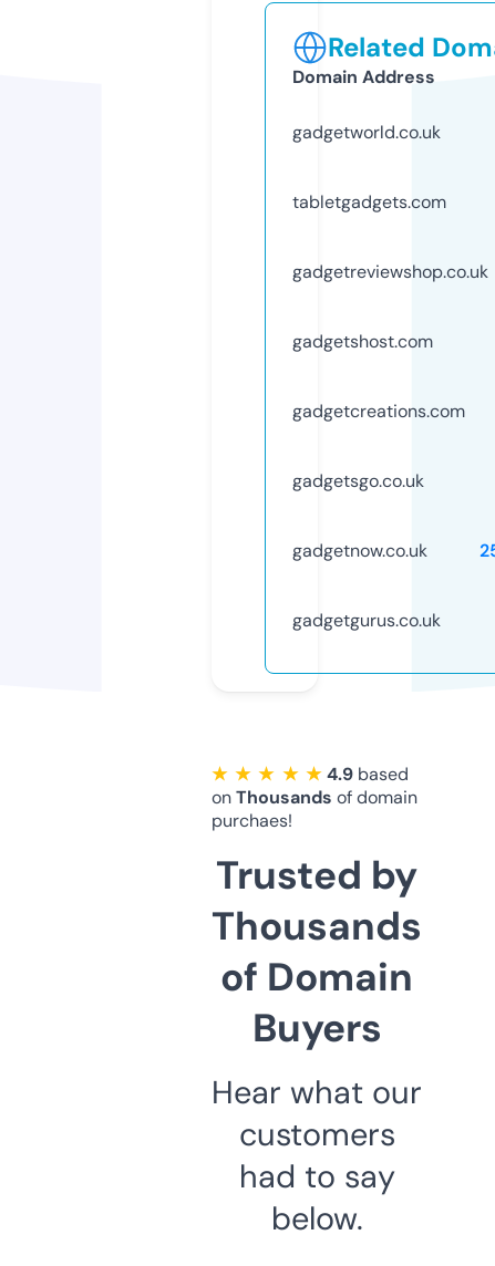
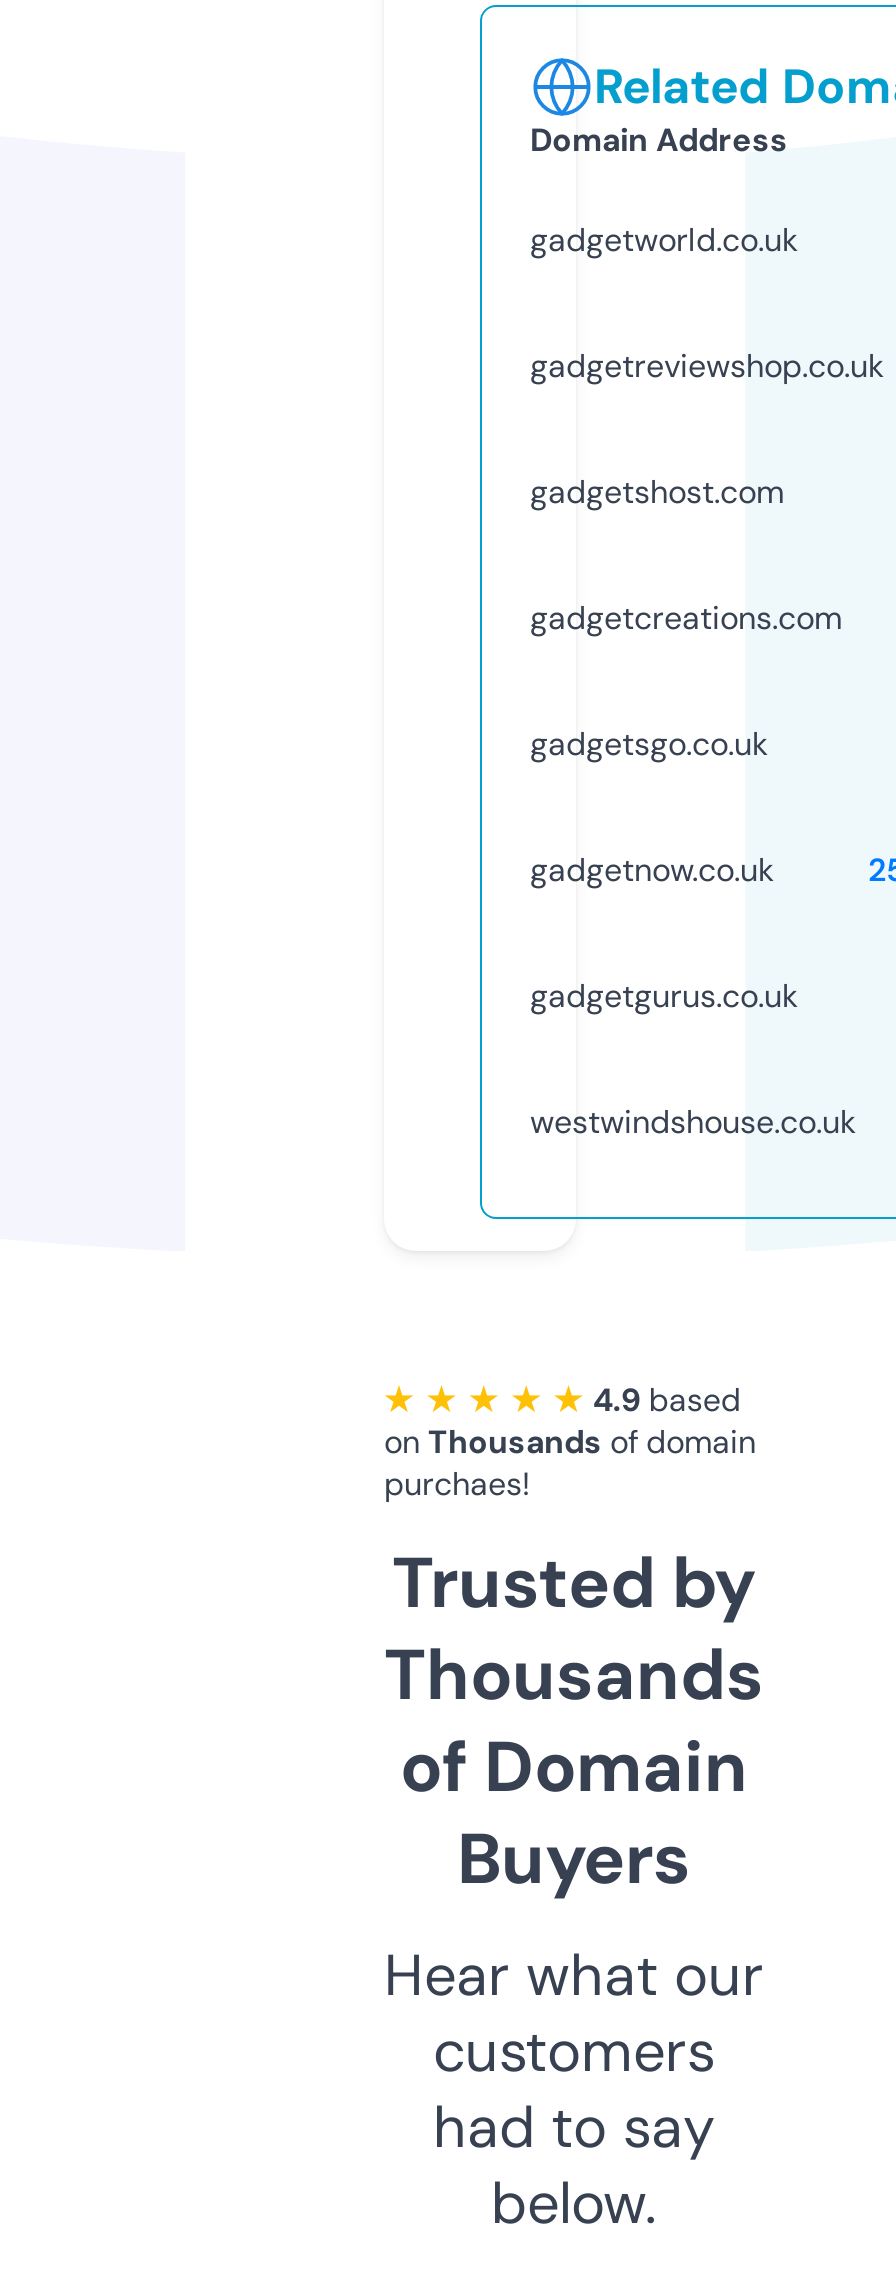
- tabletgadgets.com

moved up: gadgetreviewshop.co.uk | gadgetshost.com | gadgetcreations.com | gadgetsgo.co.uk | gadgetnow.co.uk | gadgetgurus.co.uk

+ westwindshouse.co.uk
